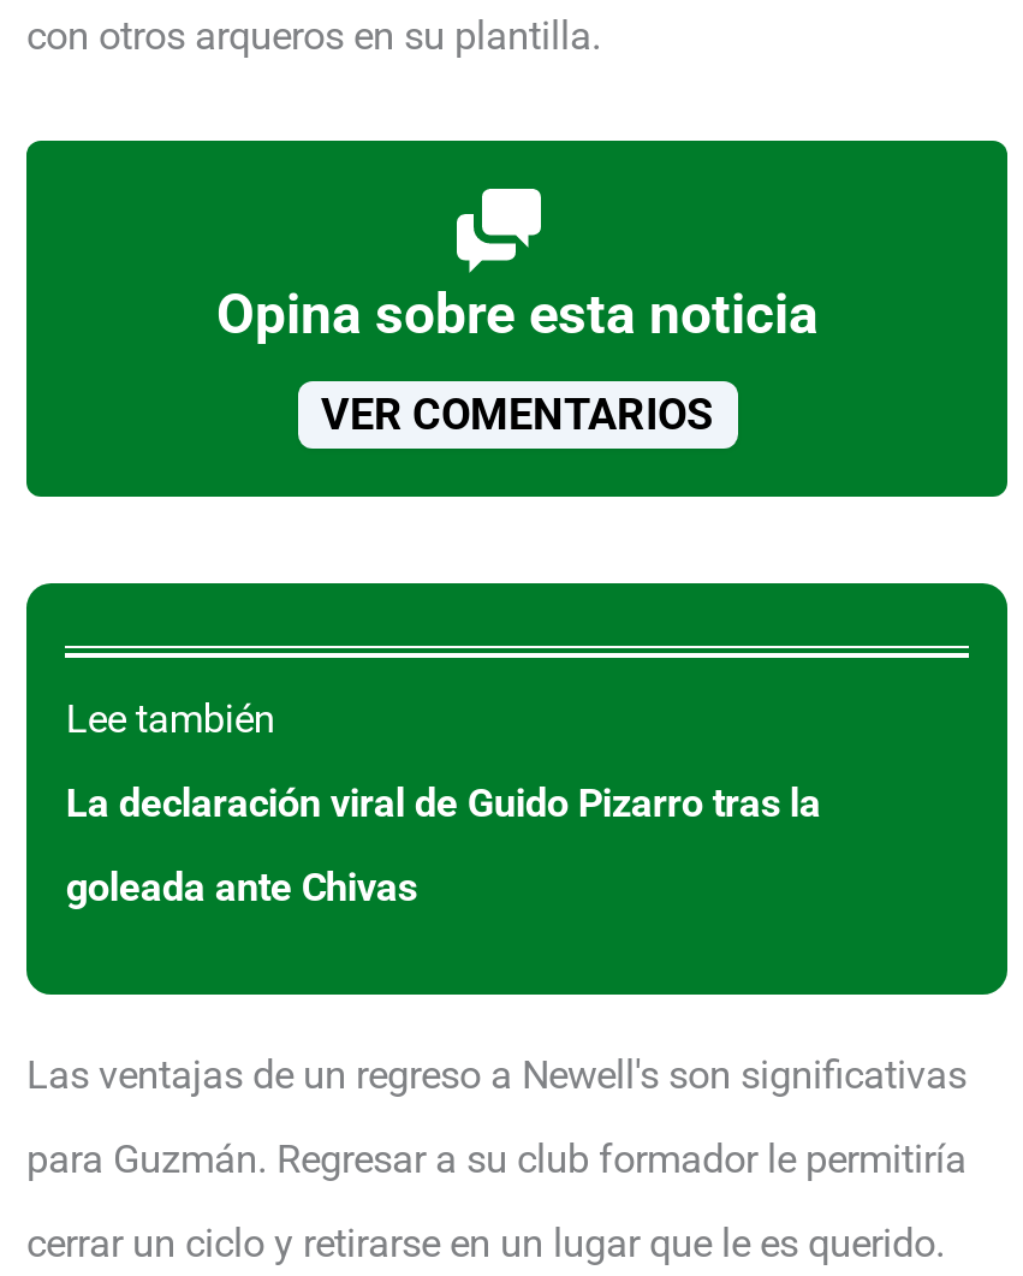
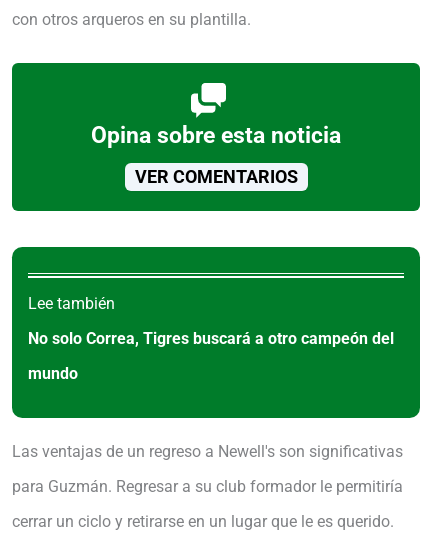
- La declaración viral de Guido Pizarro tras la
+ No solo Correa, Tigres buscará a otro campeón del

- goleada ante Chivas
+ mundo
